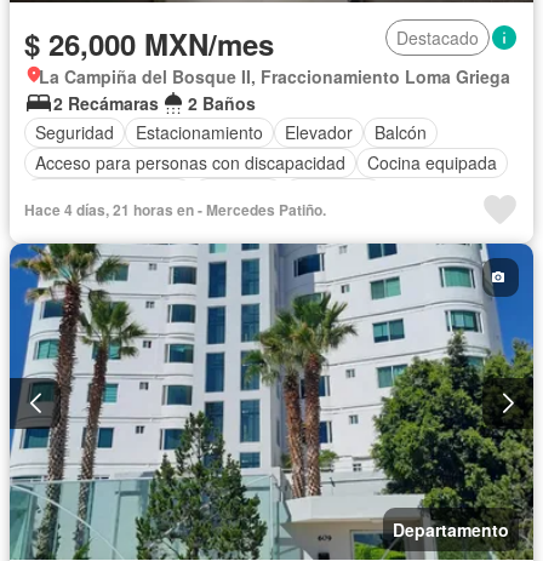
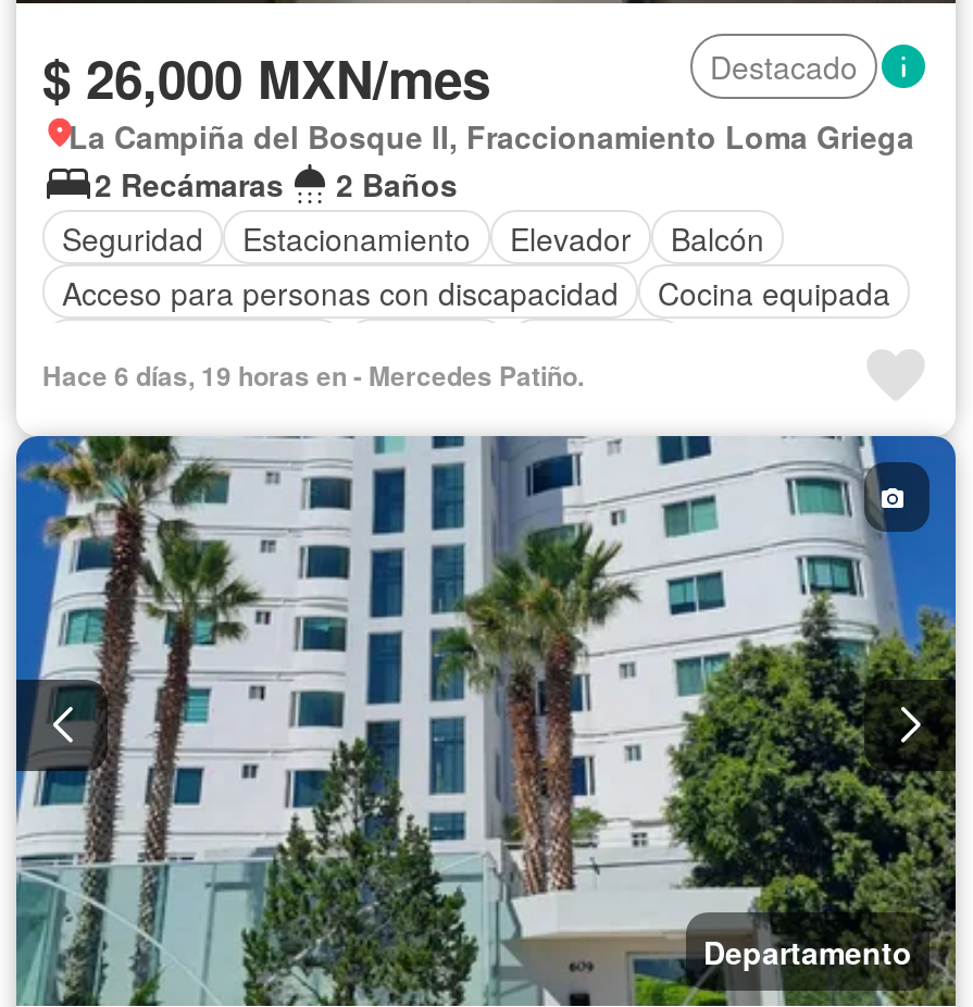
- Hace 4 días, 21 horas en - Mercedes Patiño.
+ Hace 6 días, 19 horas en - Mercedes Patiño.
